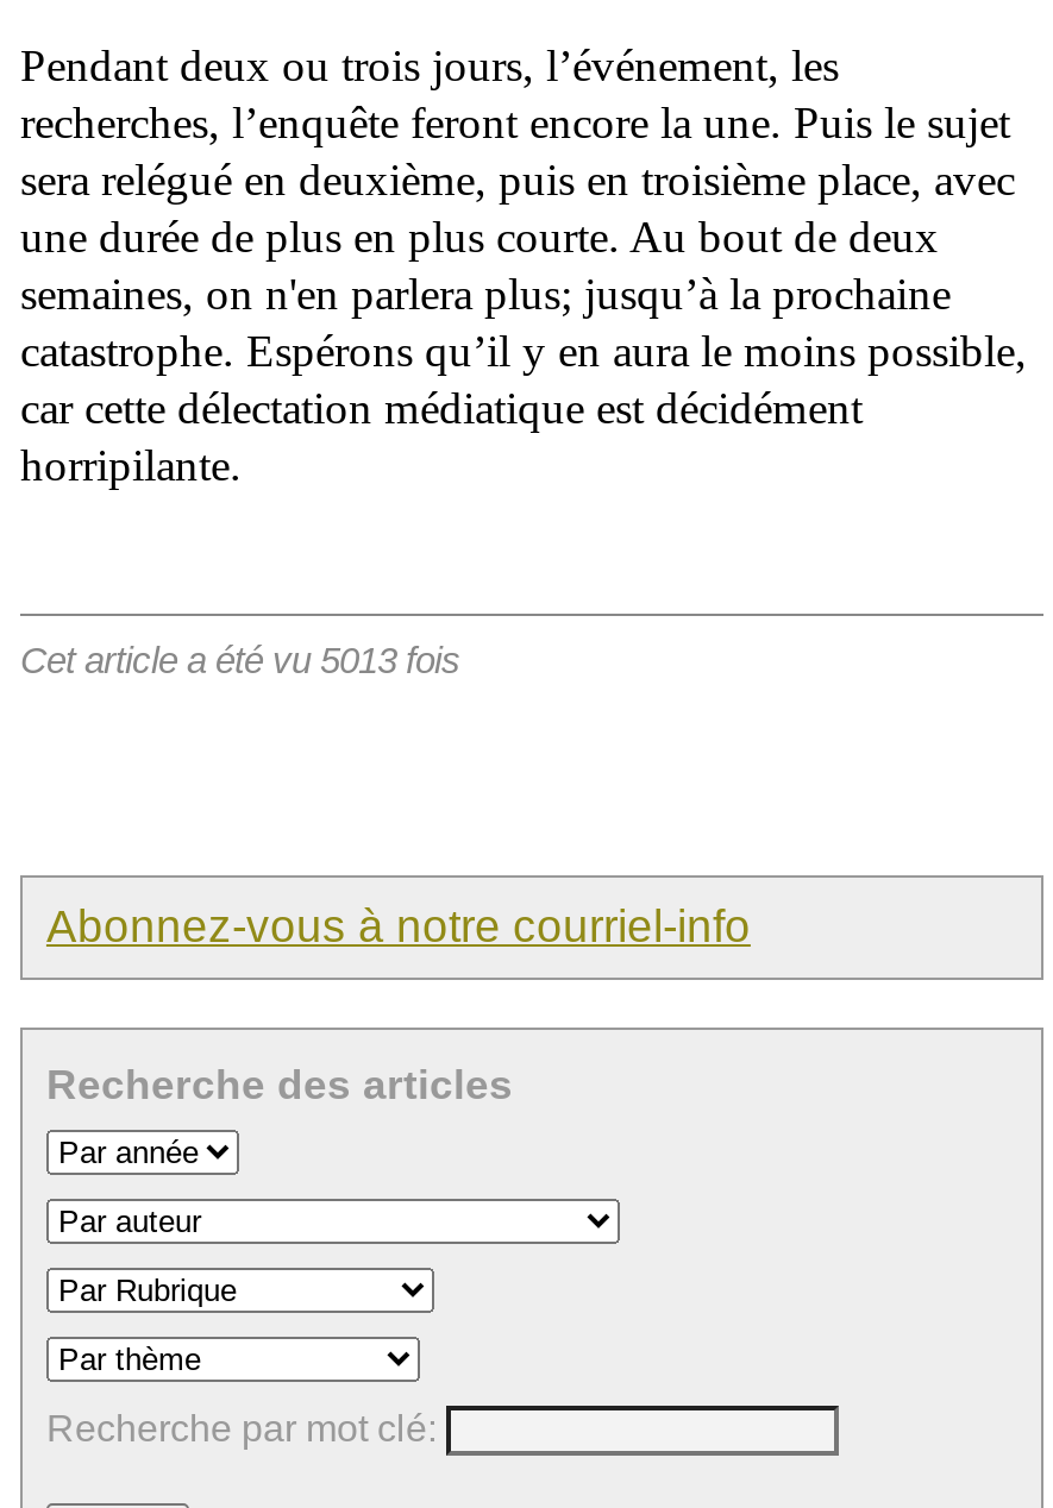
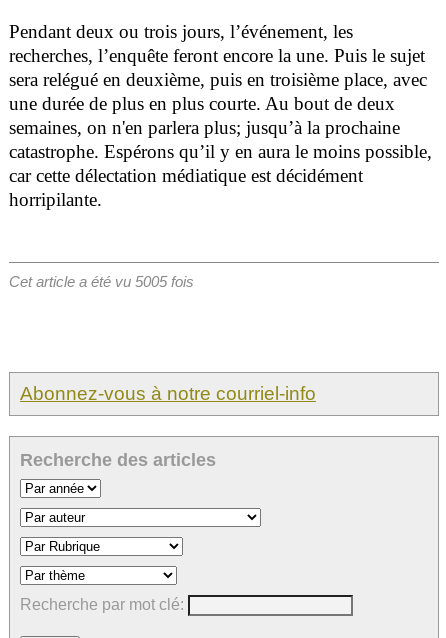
- Cet article a été vu 5013 fois
+ Cet article a été vu 5005 fois
